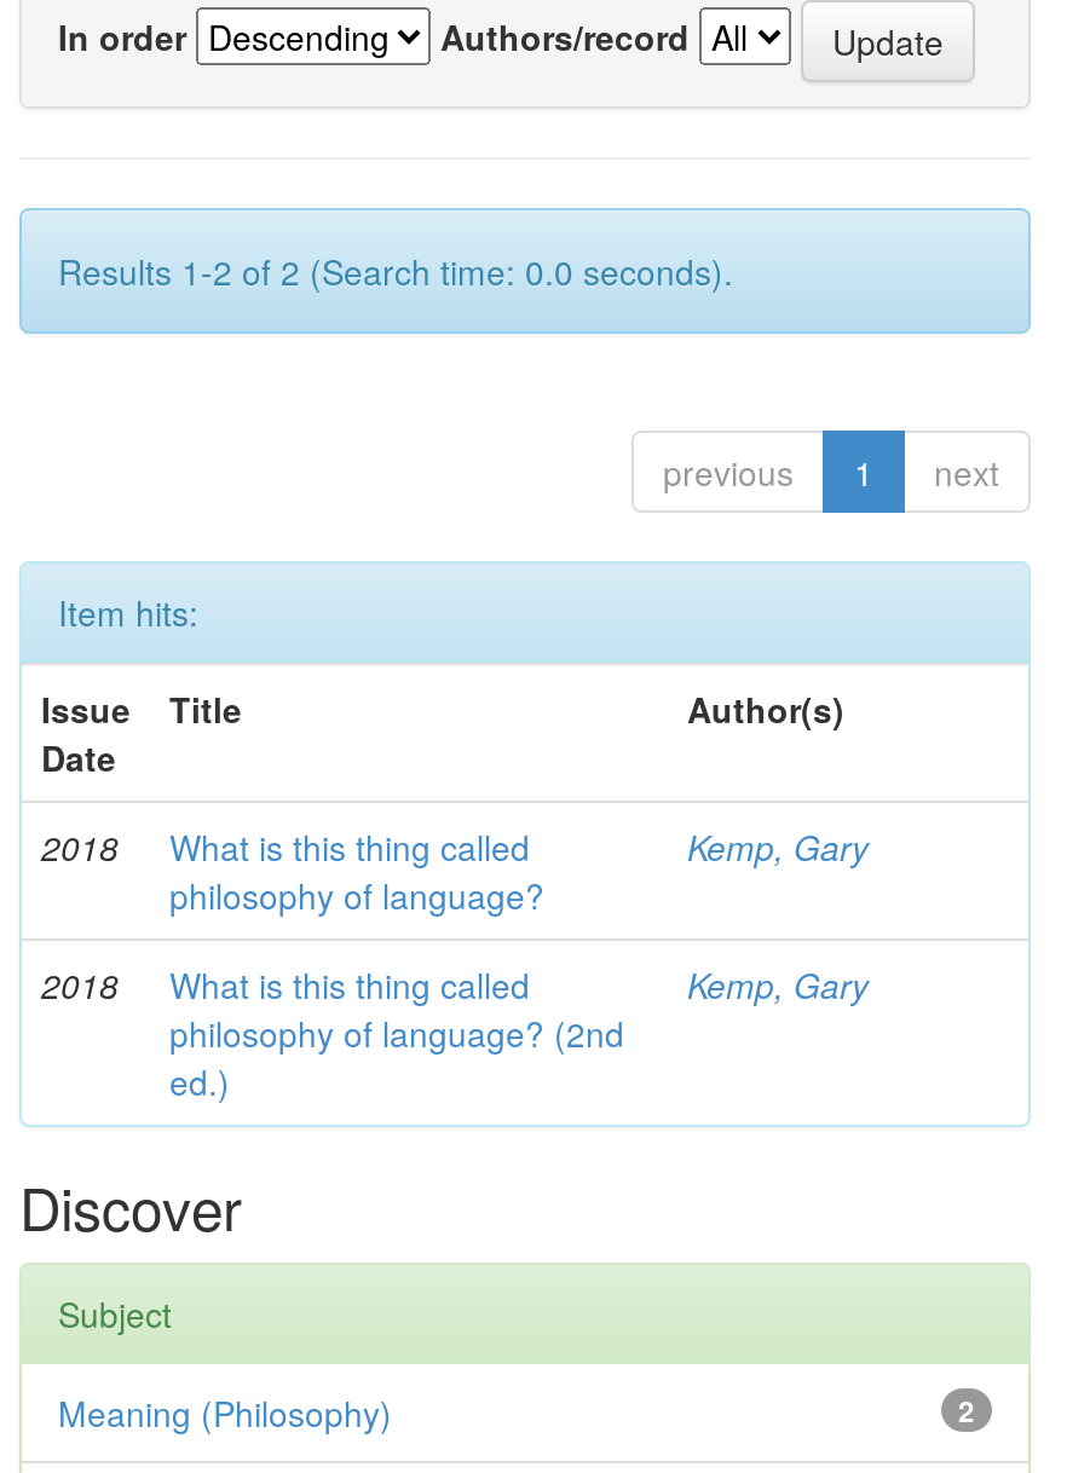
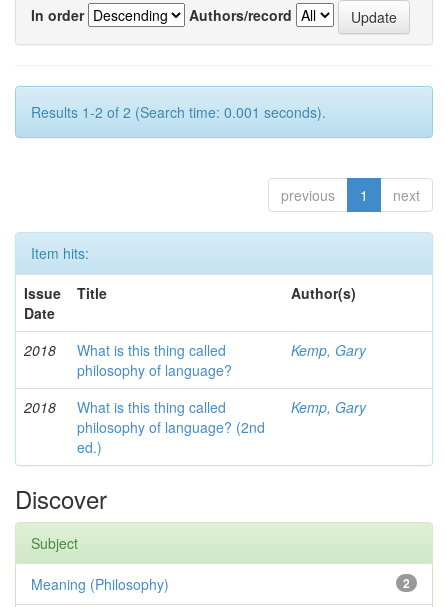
- Results 1-2 of 2 (Search time: 0.0 seconds).
+ Results 1-2 of 2 (Search time: 0.001 seconds).
